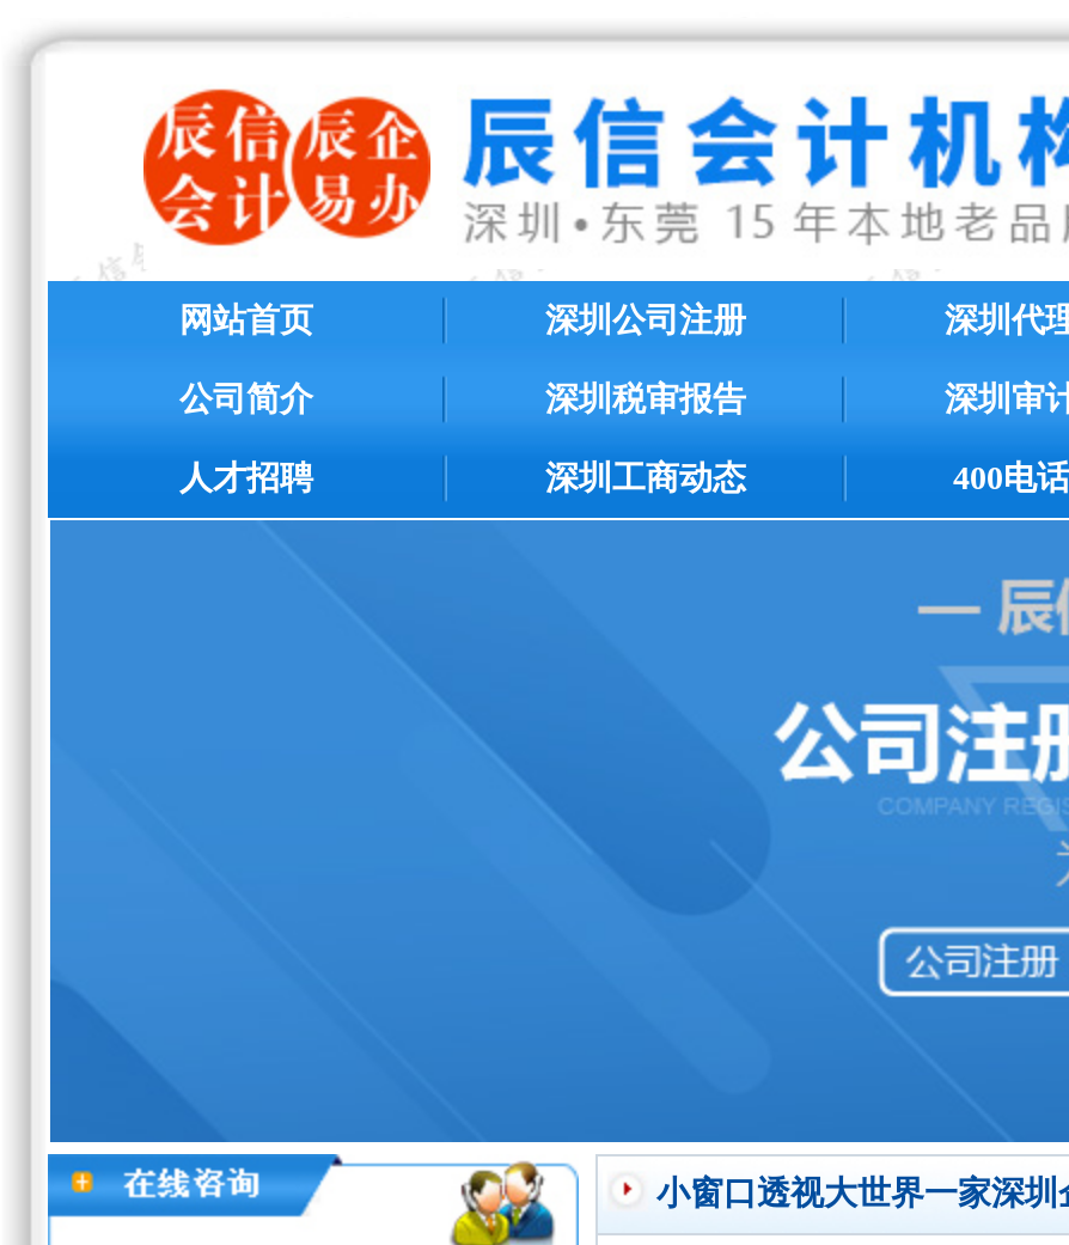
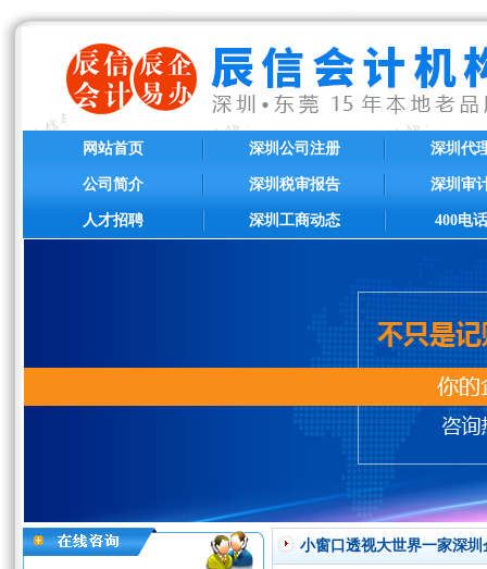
- [image]
+ [image]
